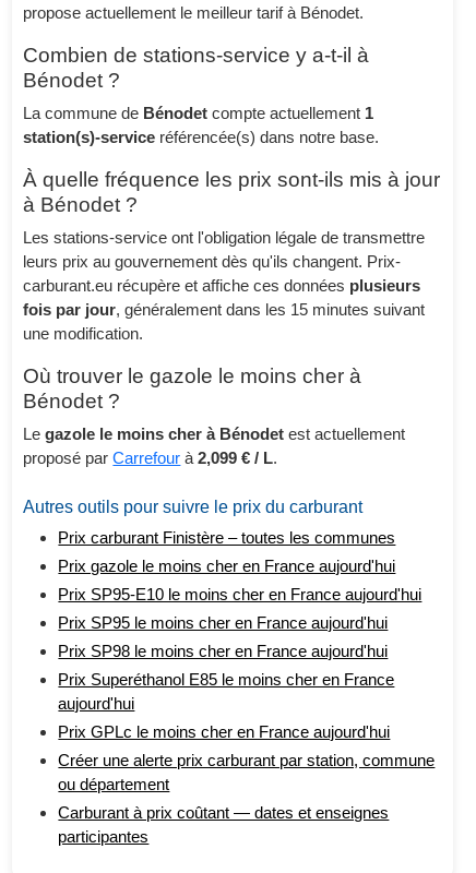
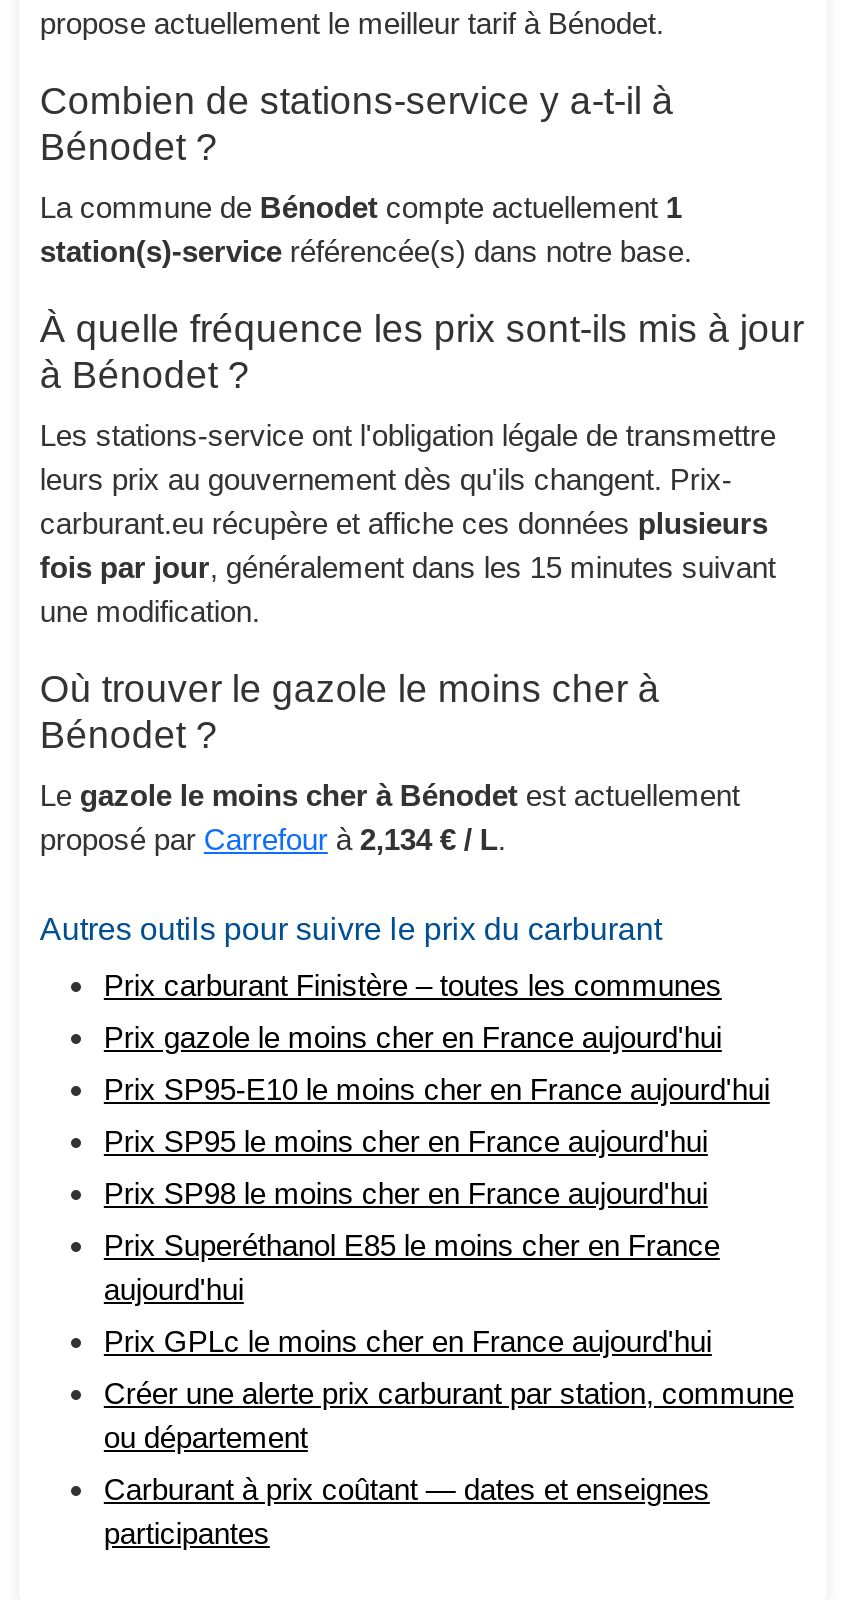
- proposé par Carrefour à 2,099 € / L.
+ proposé par Carrefour à 2,134 € / L.
